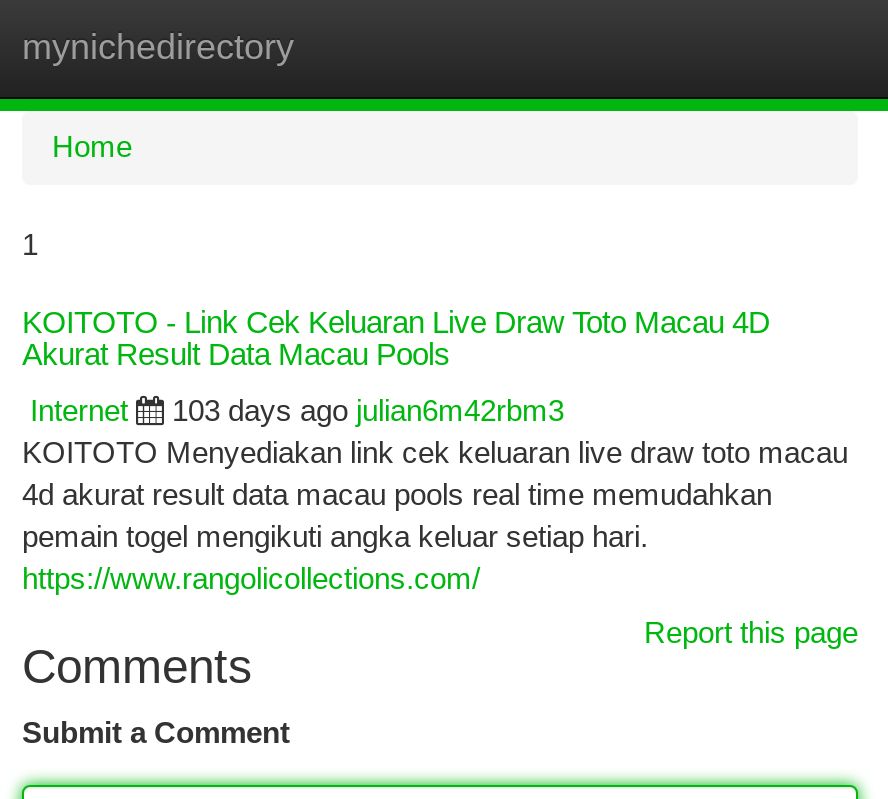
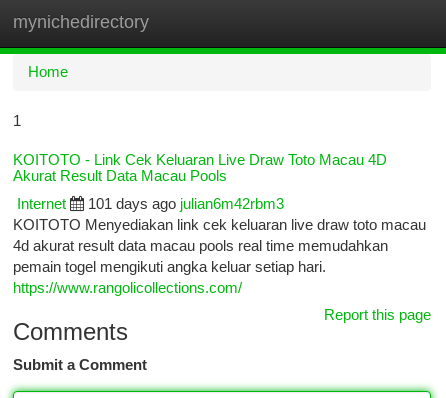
- 103 days ago julian6m42rbm3
+ 101 days ago julian6m42rbm3
